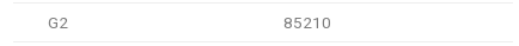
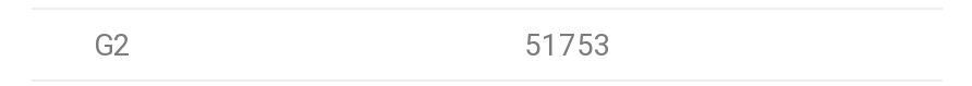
- 85210
+ 51753
